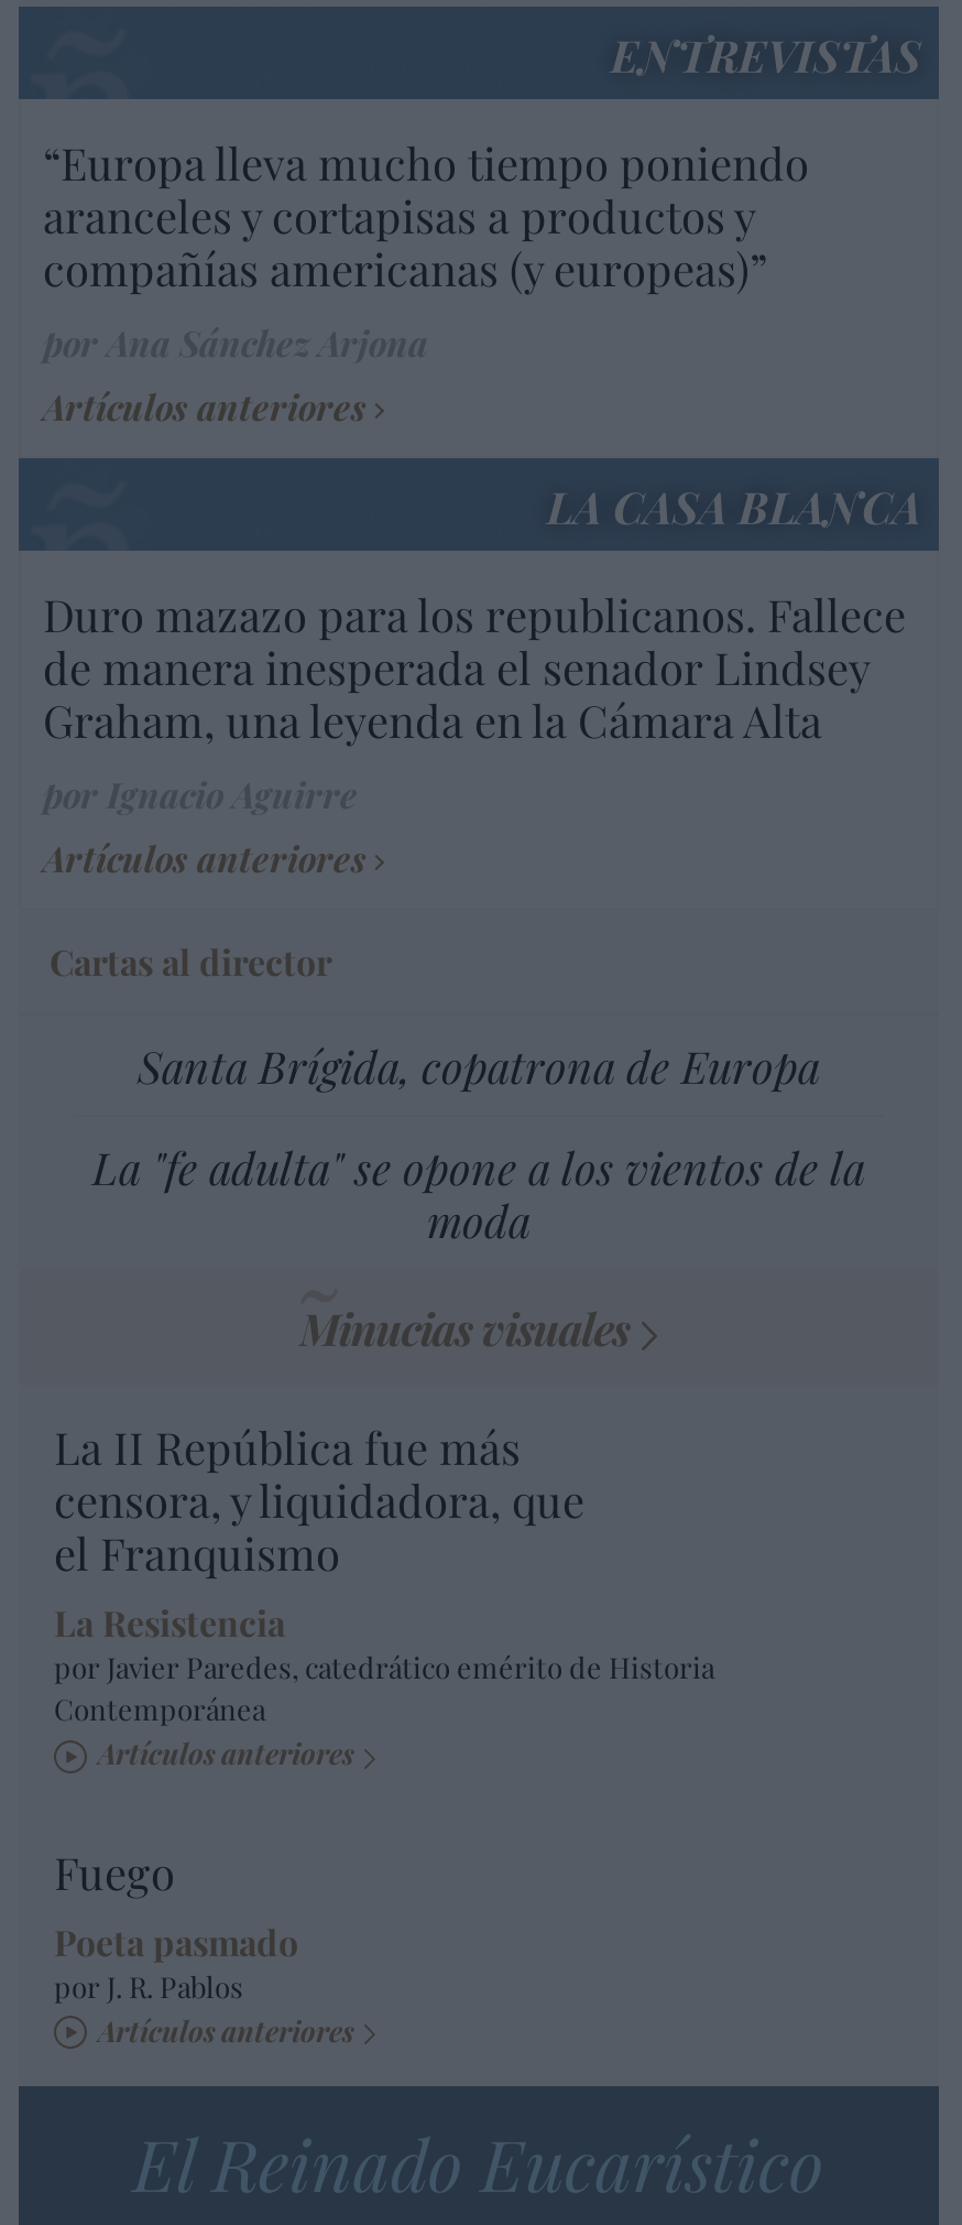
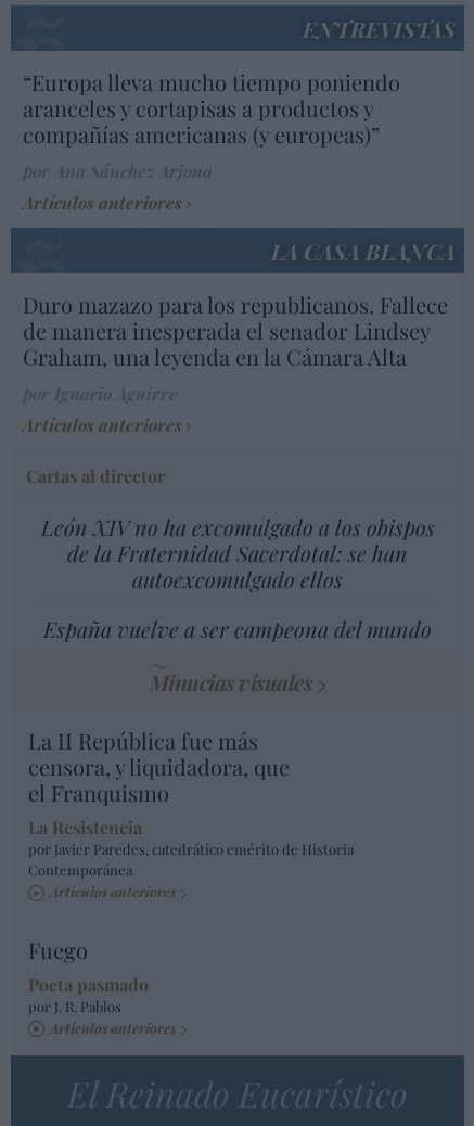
- Santa Brígida, copatrona de Europa
+ León XIV no ha excomulgado a los obispos
+ de la Fraternidad Sacerdotal: se han
+ autoexcomulgado ellos

- La "fe adulta" se opone a los vientos de la
- moda
+ España vuelve a ser campeona del mundo
